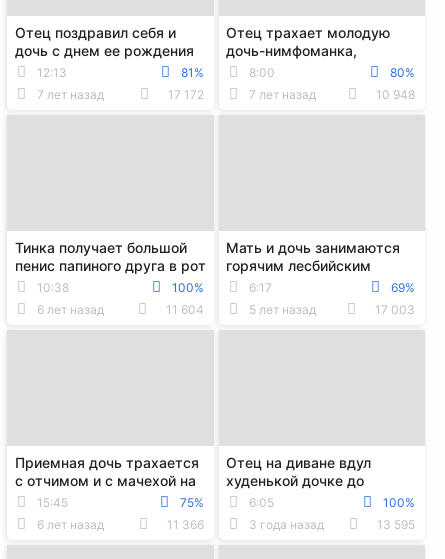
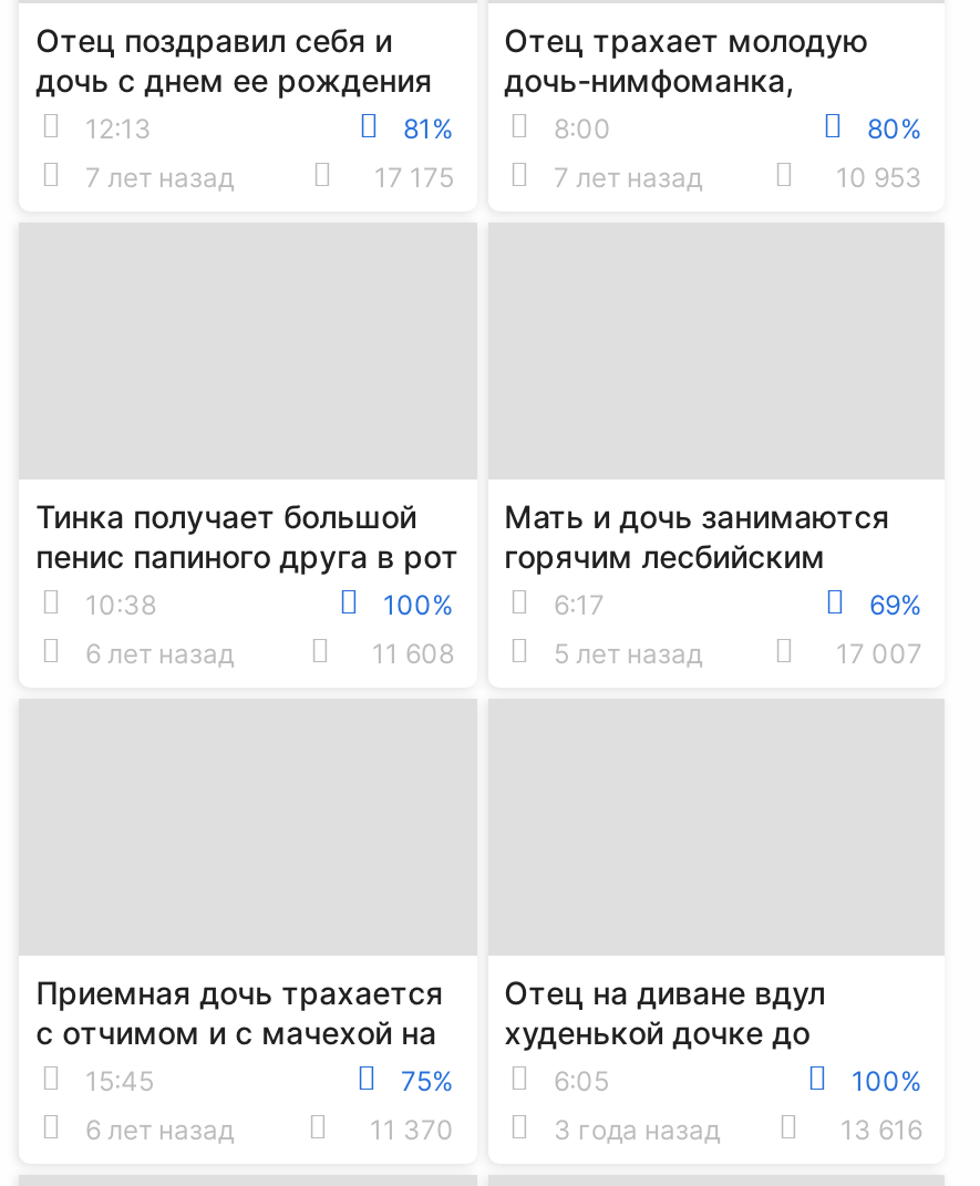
- 17 172
+ 17 175

- 10 948
+ 10 953

- 11 604
+ 11 608

- 17 003
+ 17 007

- 11 366
+ 11 370

- 13 595
+ 13 616
